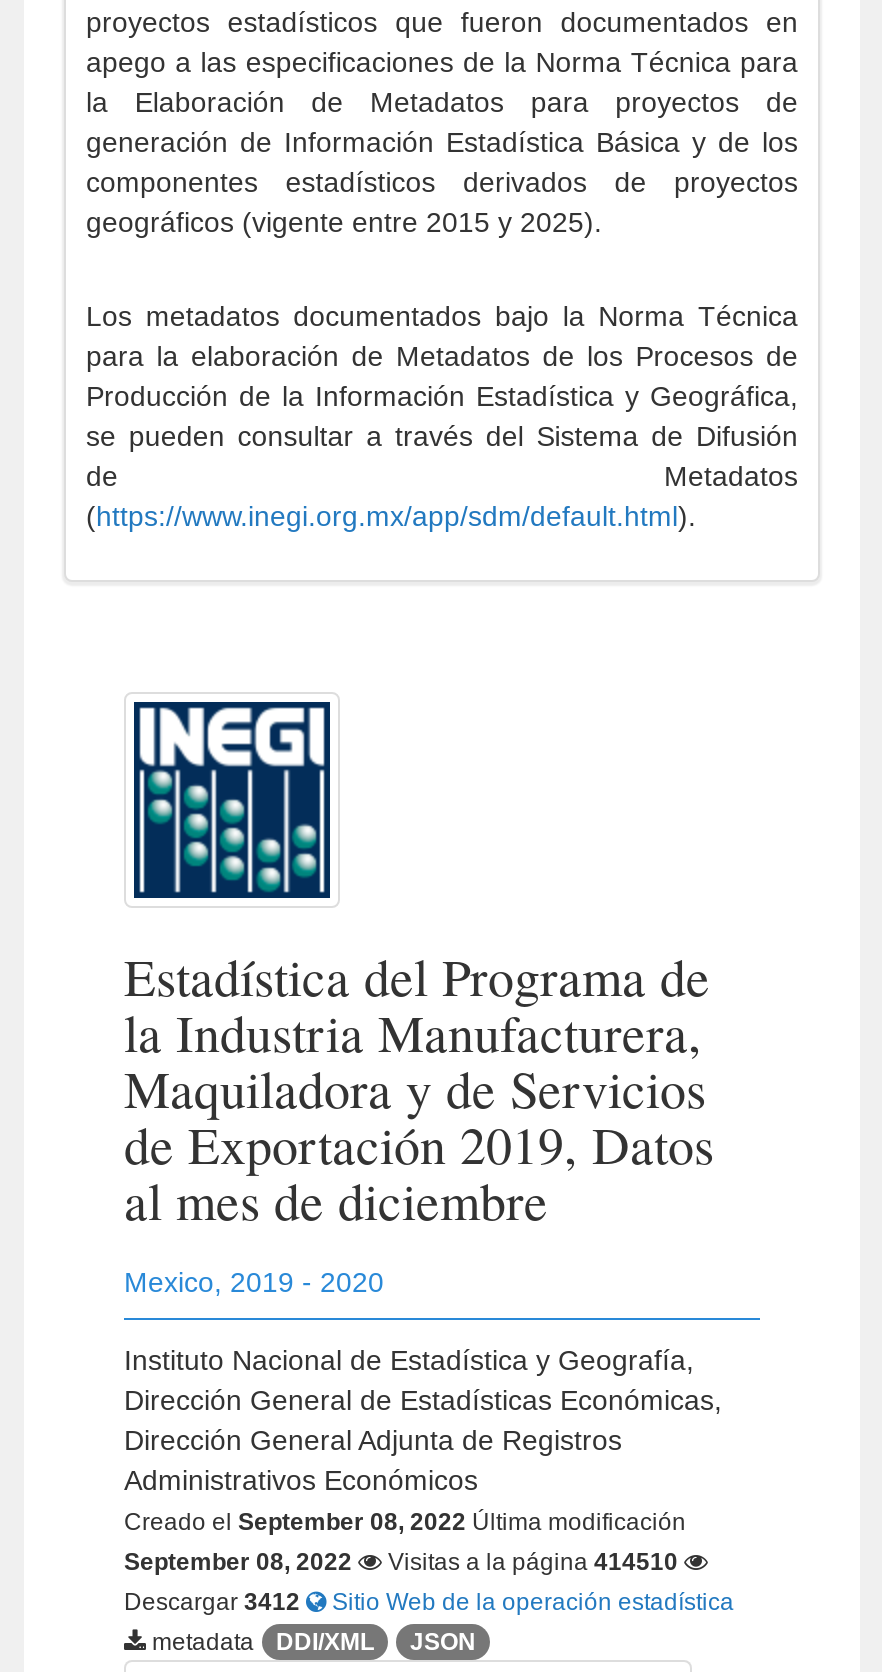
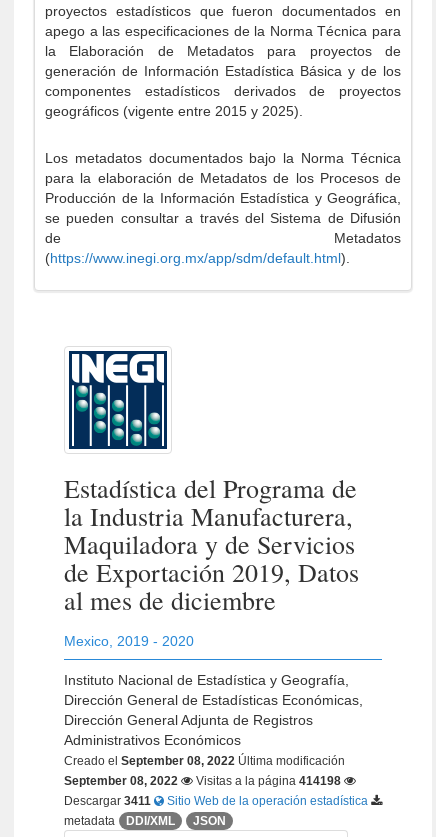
- Visitas a la página 414510
+ Visitas a la página 414198

- Descargar 3412 Sitio Web de la operación estadística
+ Descargar 3411 Sitio Web de la operación estadística
